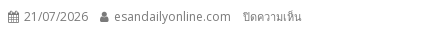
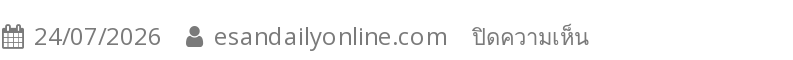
- 21/07/2026
+ 24/07/2026
